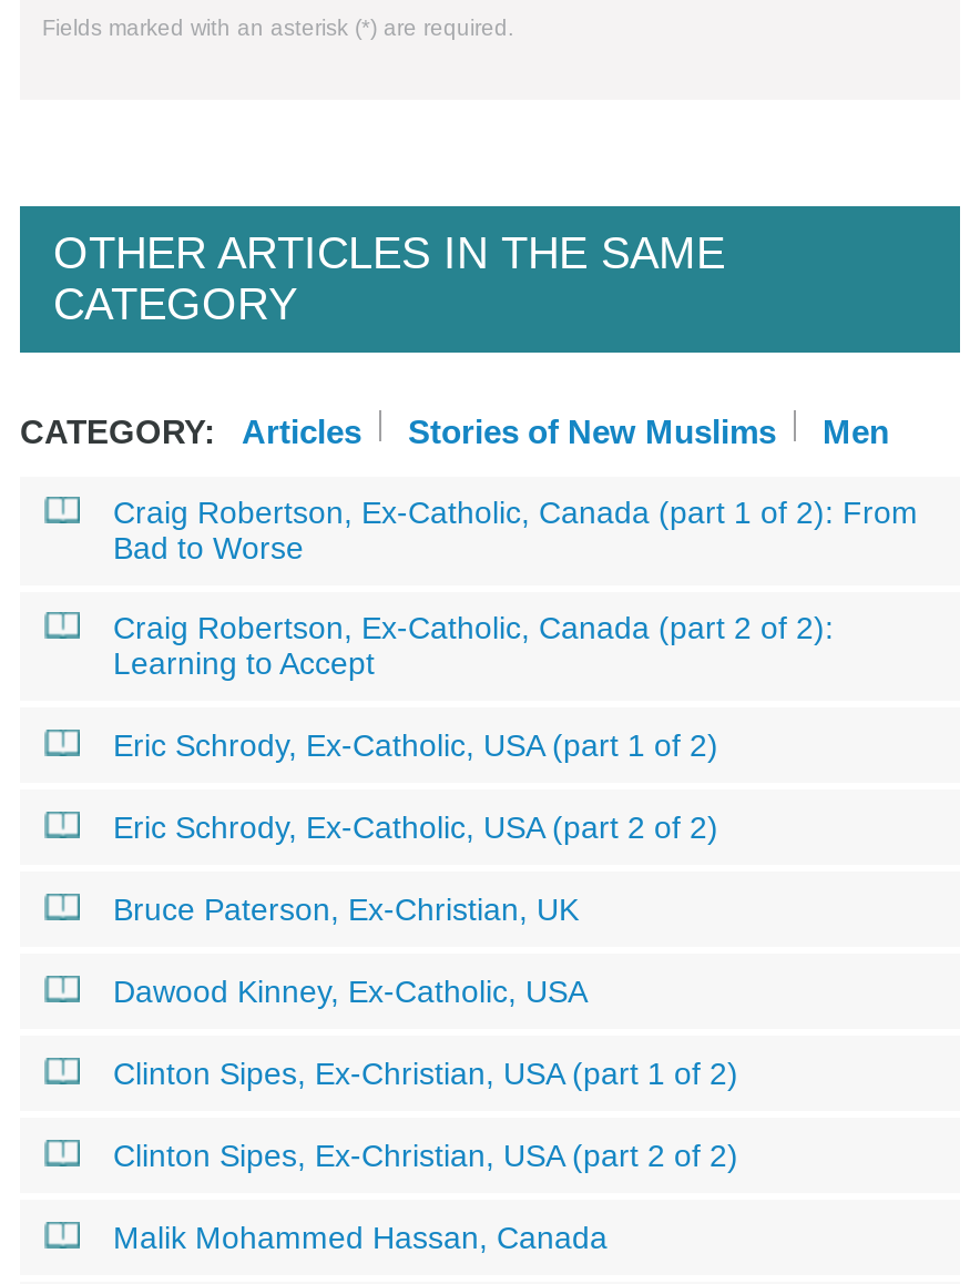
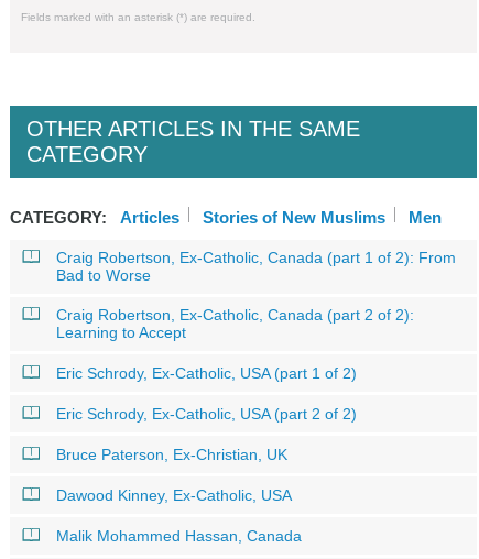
- Clinton Sipes, Ex-Christian, USA (part 1 of 2)
- Clinton Sipes, Ex-Christian, USA (part 2 of 2)
